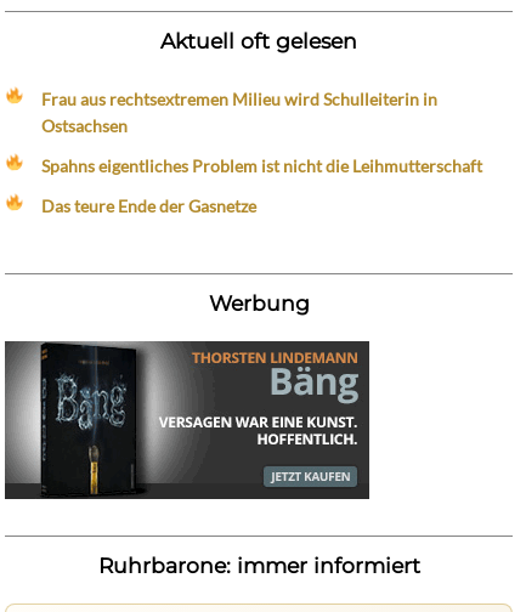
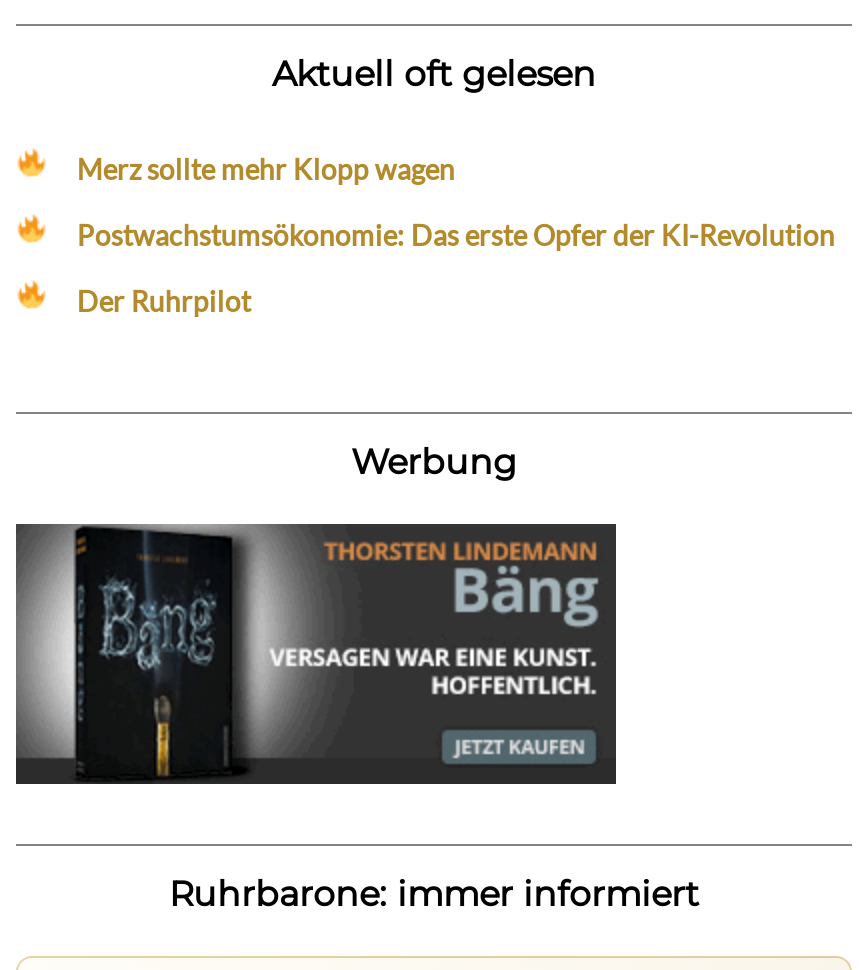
- Frau aus rechtsextremen Milieu wird Schulleiterin in
- Ostsachsen
+ Merz sollte mehr Klopp wagen

- Spahns eigentliches Problem ist nicht die Leihmutterschaft
+ Postwachstumsökonomie: Das erste Opfer der KI-Revolution

- Das teure Ende der Gasnetze
+ Der Ruhrpilot
